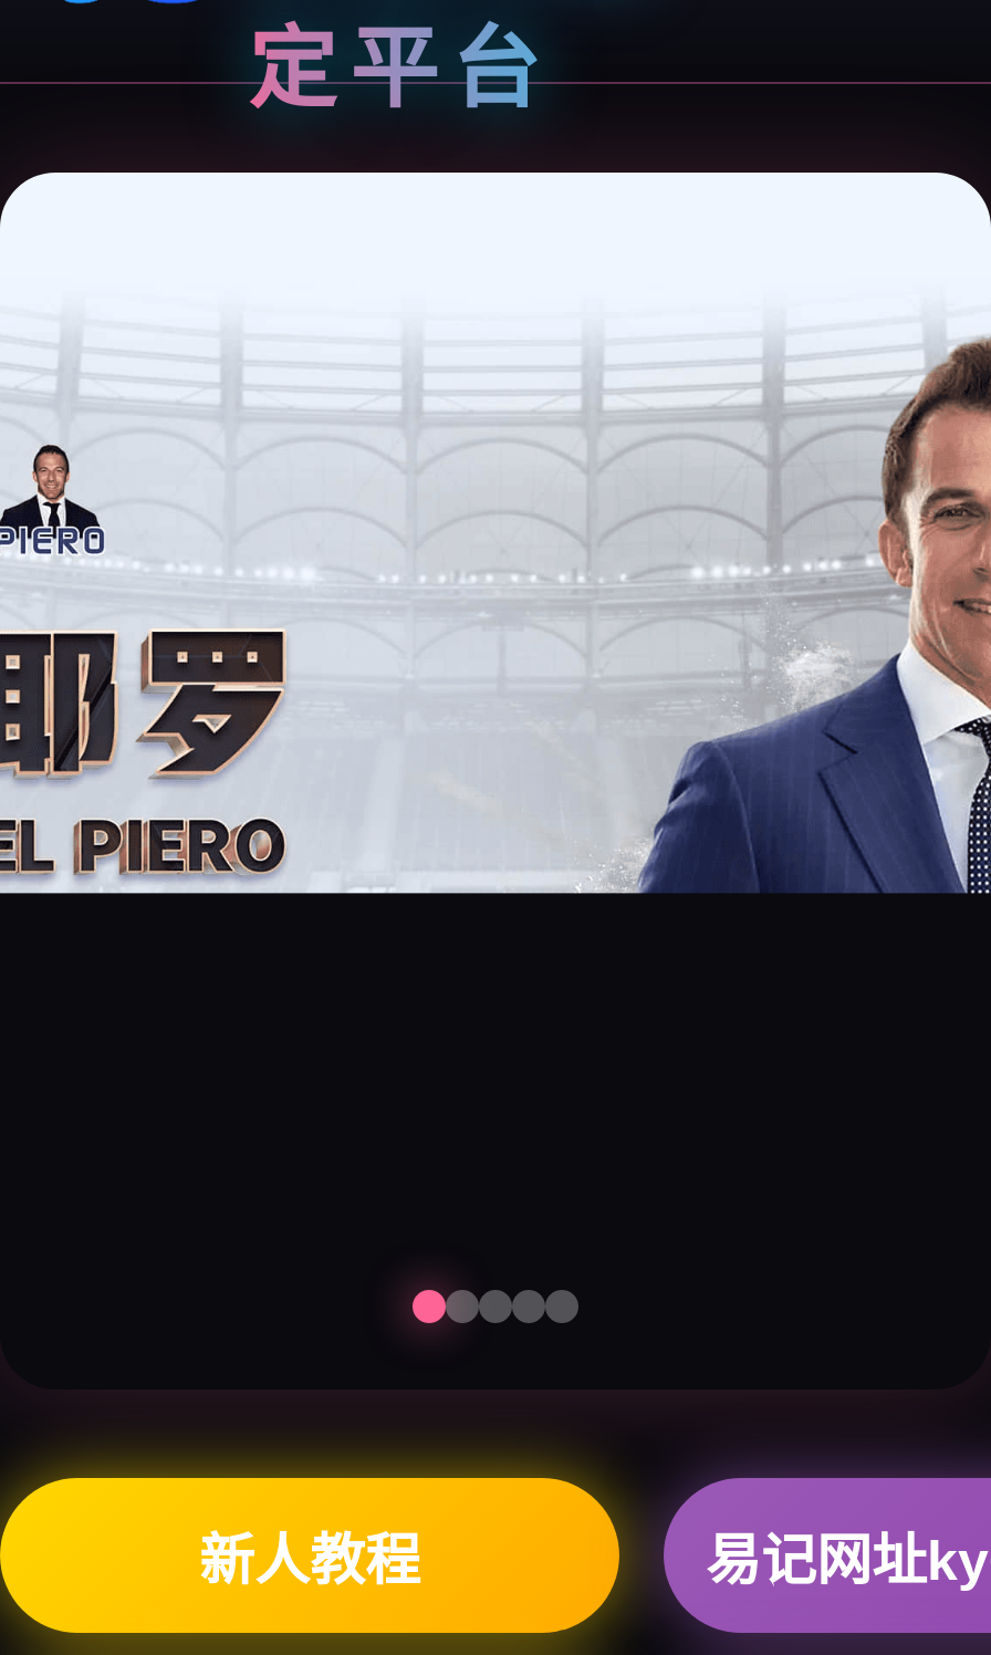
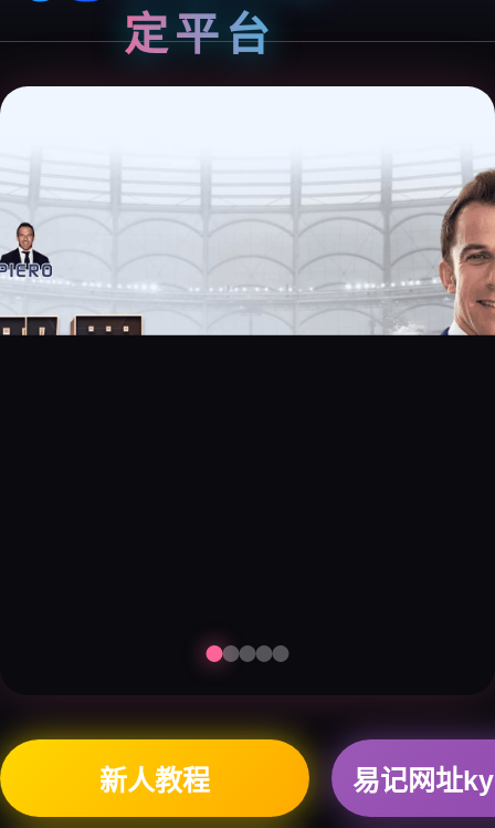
- [image]
